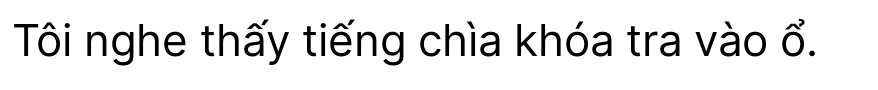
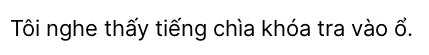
- Tôi nghe
- tiếng chìa
+ Tôi nghe thấy tiếng
